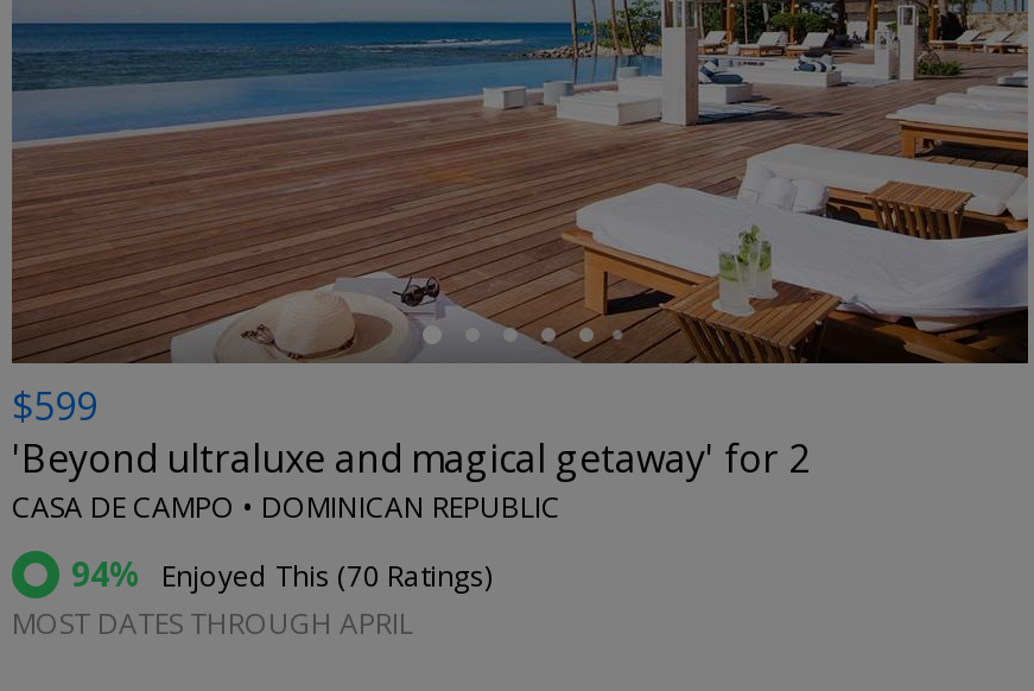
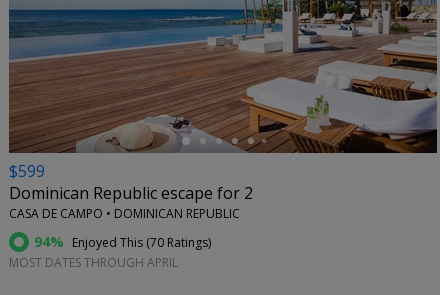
- 'Beyond ultraluxe and magical getaway' for 2
+ Dominican Republic escape for 2
